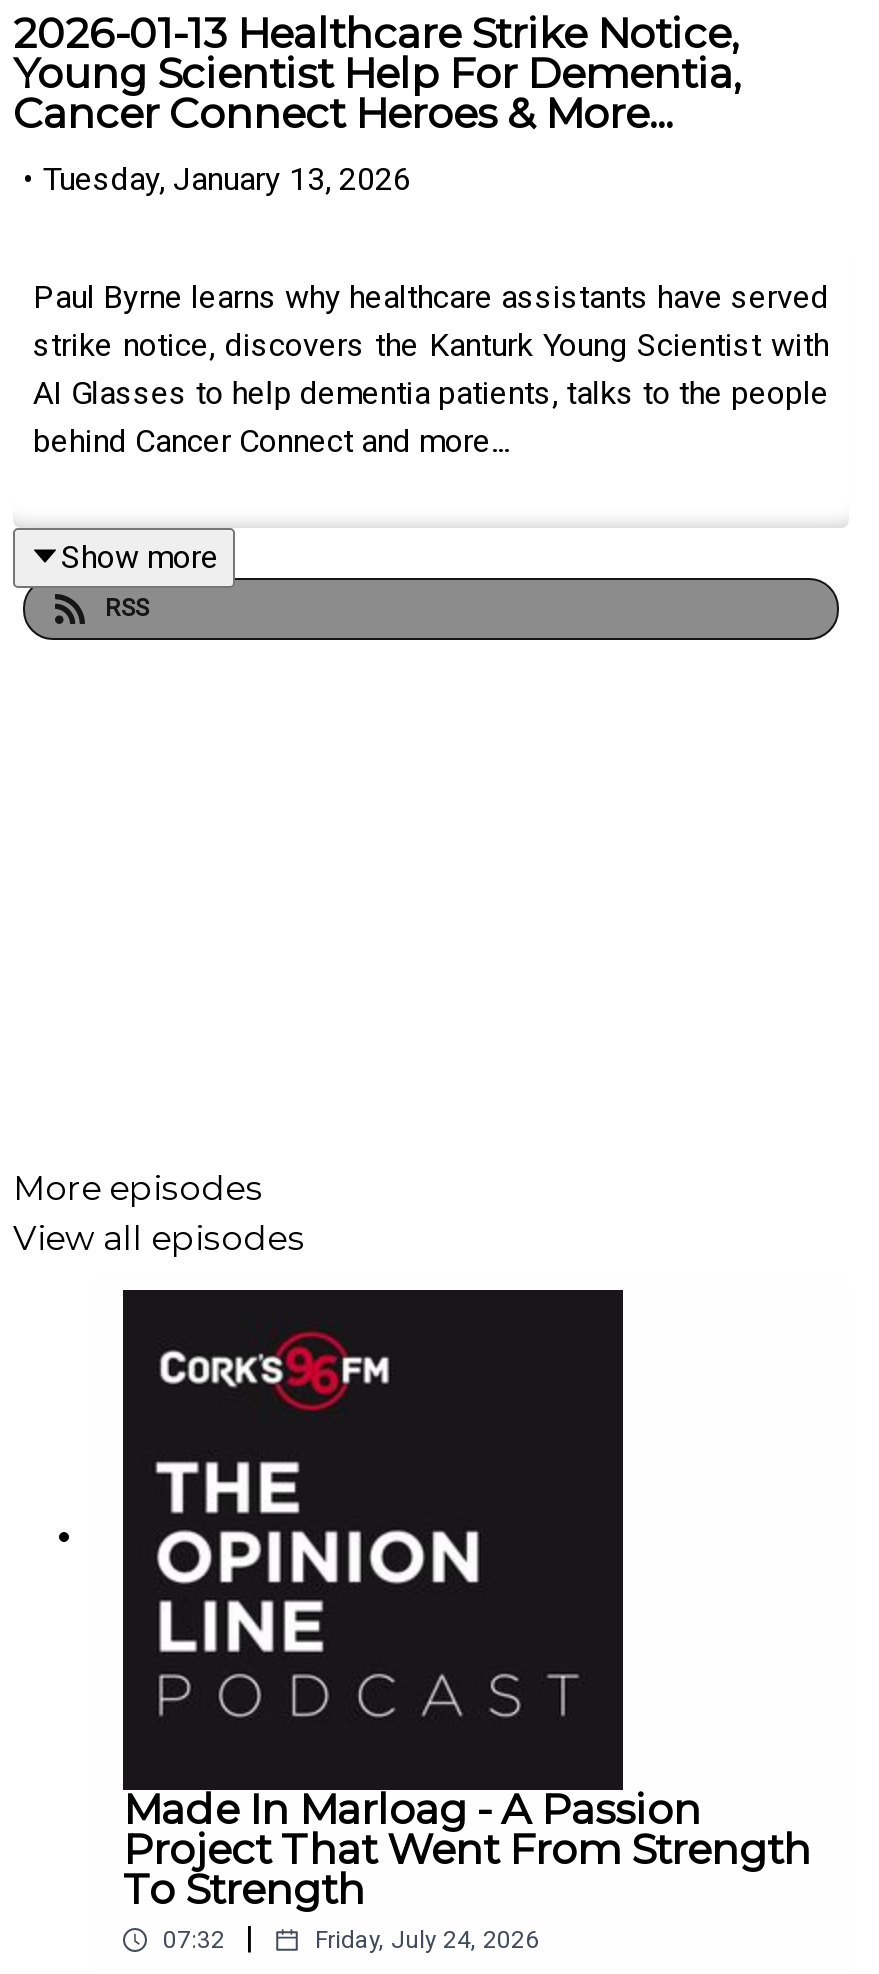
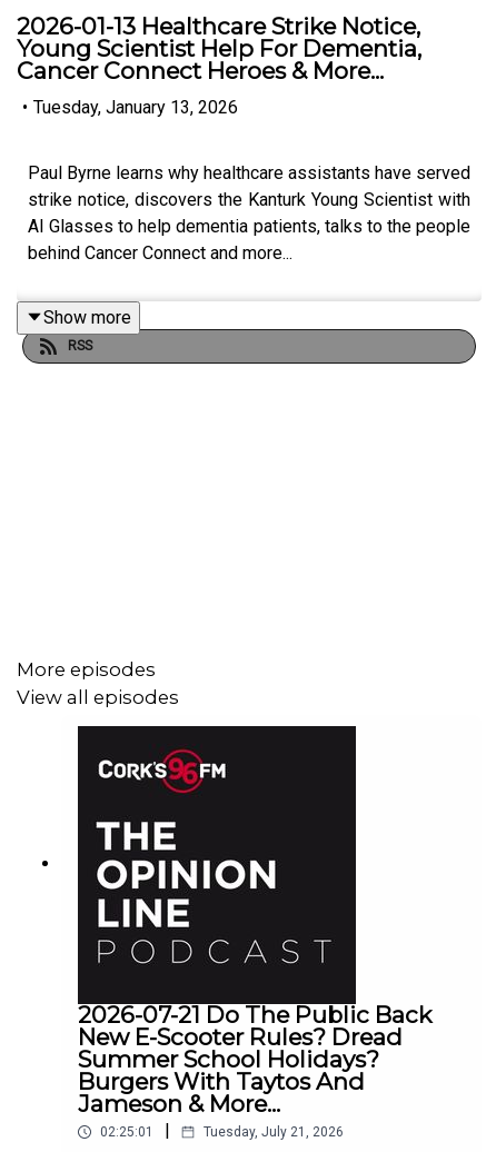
- Made In Marloag - A Passion
- Project That Went From Strength
- To Strength
- 07:32
+ 2026-07-21 Do The Public Back
+ New E-Scooter Rules? Dread
+ Summer School Holidays?
+ Burgers With Taytos And
+ Jameson & More...
+ 02:25:01

- Friday, July 24, 2026
+ Tuesday, July 21, 2026
